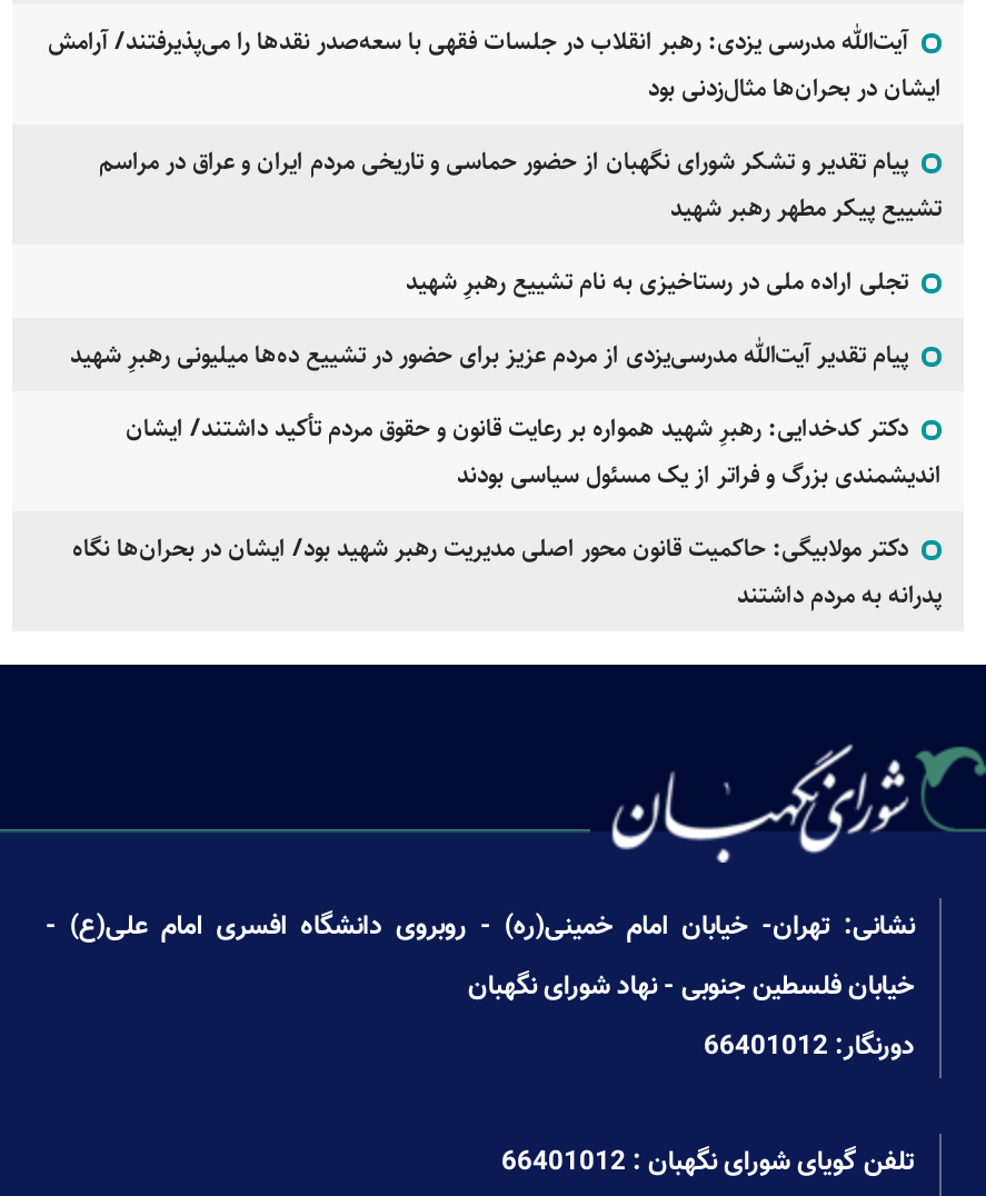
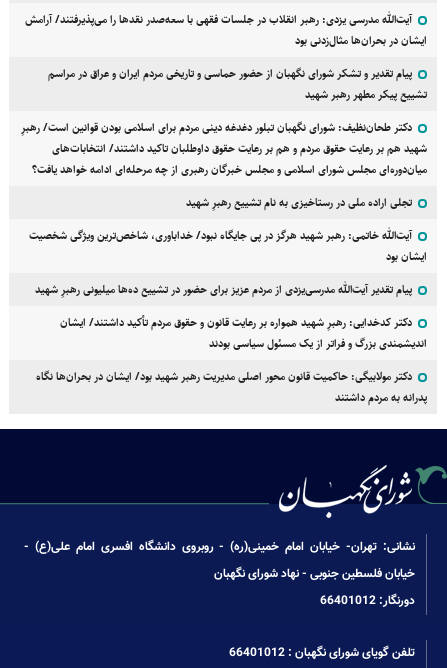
+ دکتر طحان‌نظیف: شورای نگهبان تبلور دغدغه دینی مردم برای اسلامی بودن قوانین است/ رهبرِ
+ شهید هم بر رعایت حقوق مردم و هم بر رعایت حقوق داوطلبان تاکید داشتند/ انتخابات‌های
+ میان‌دوره‌ای مجلس شورای اسلامی و مجلس خبرگان رهبری از چه مرحله‌ای ادامه خواهد یافت؟

+ آیت‌الله خاتمی: رهبر شهید هرگز در پی جایگاه نبود/ خداباوری، شاخص‌ترین ویژگی شخصیت
+ ایشان بود
